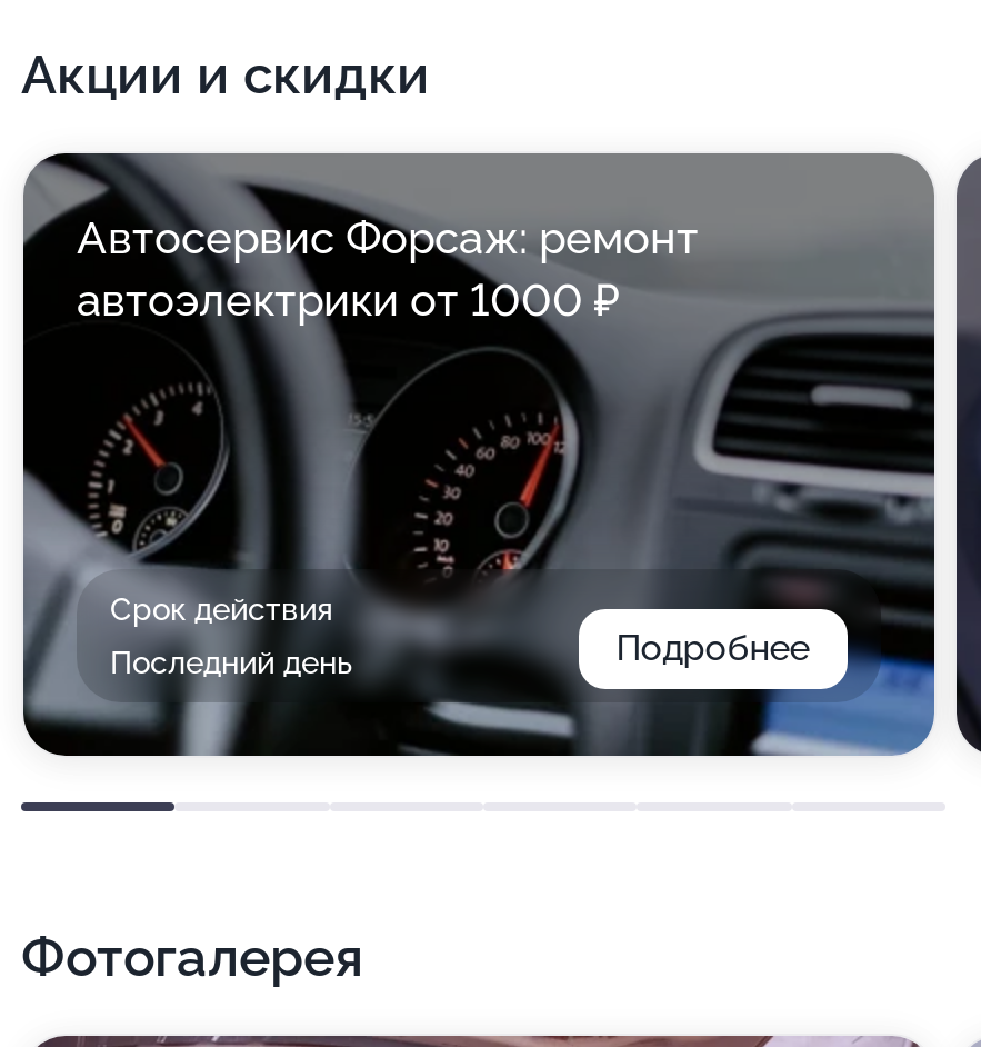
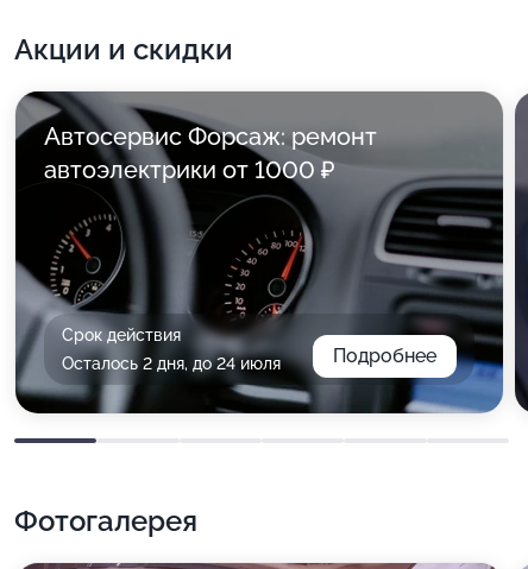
- Последний день
+ Осталось 2 дня, до 24 июля
